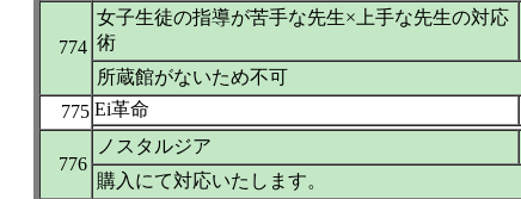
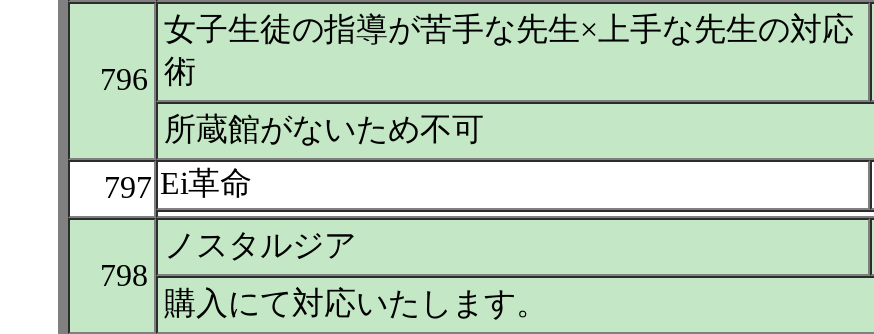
- 774 術
+ 796 術

- 775 Ei革命
+ 797 Ei革命

- 776
+ 798
